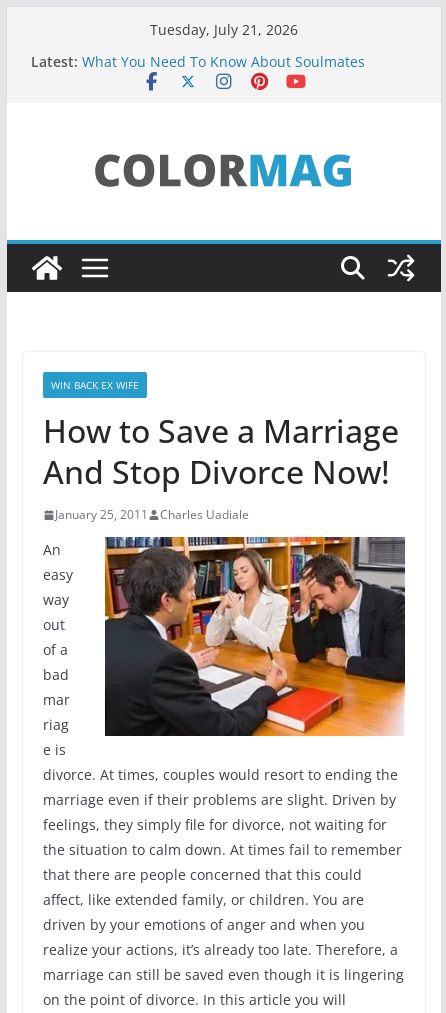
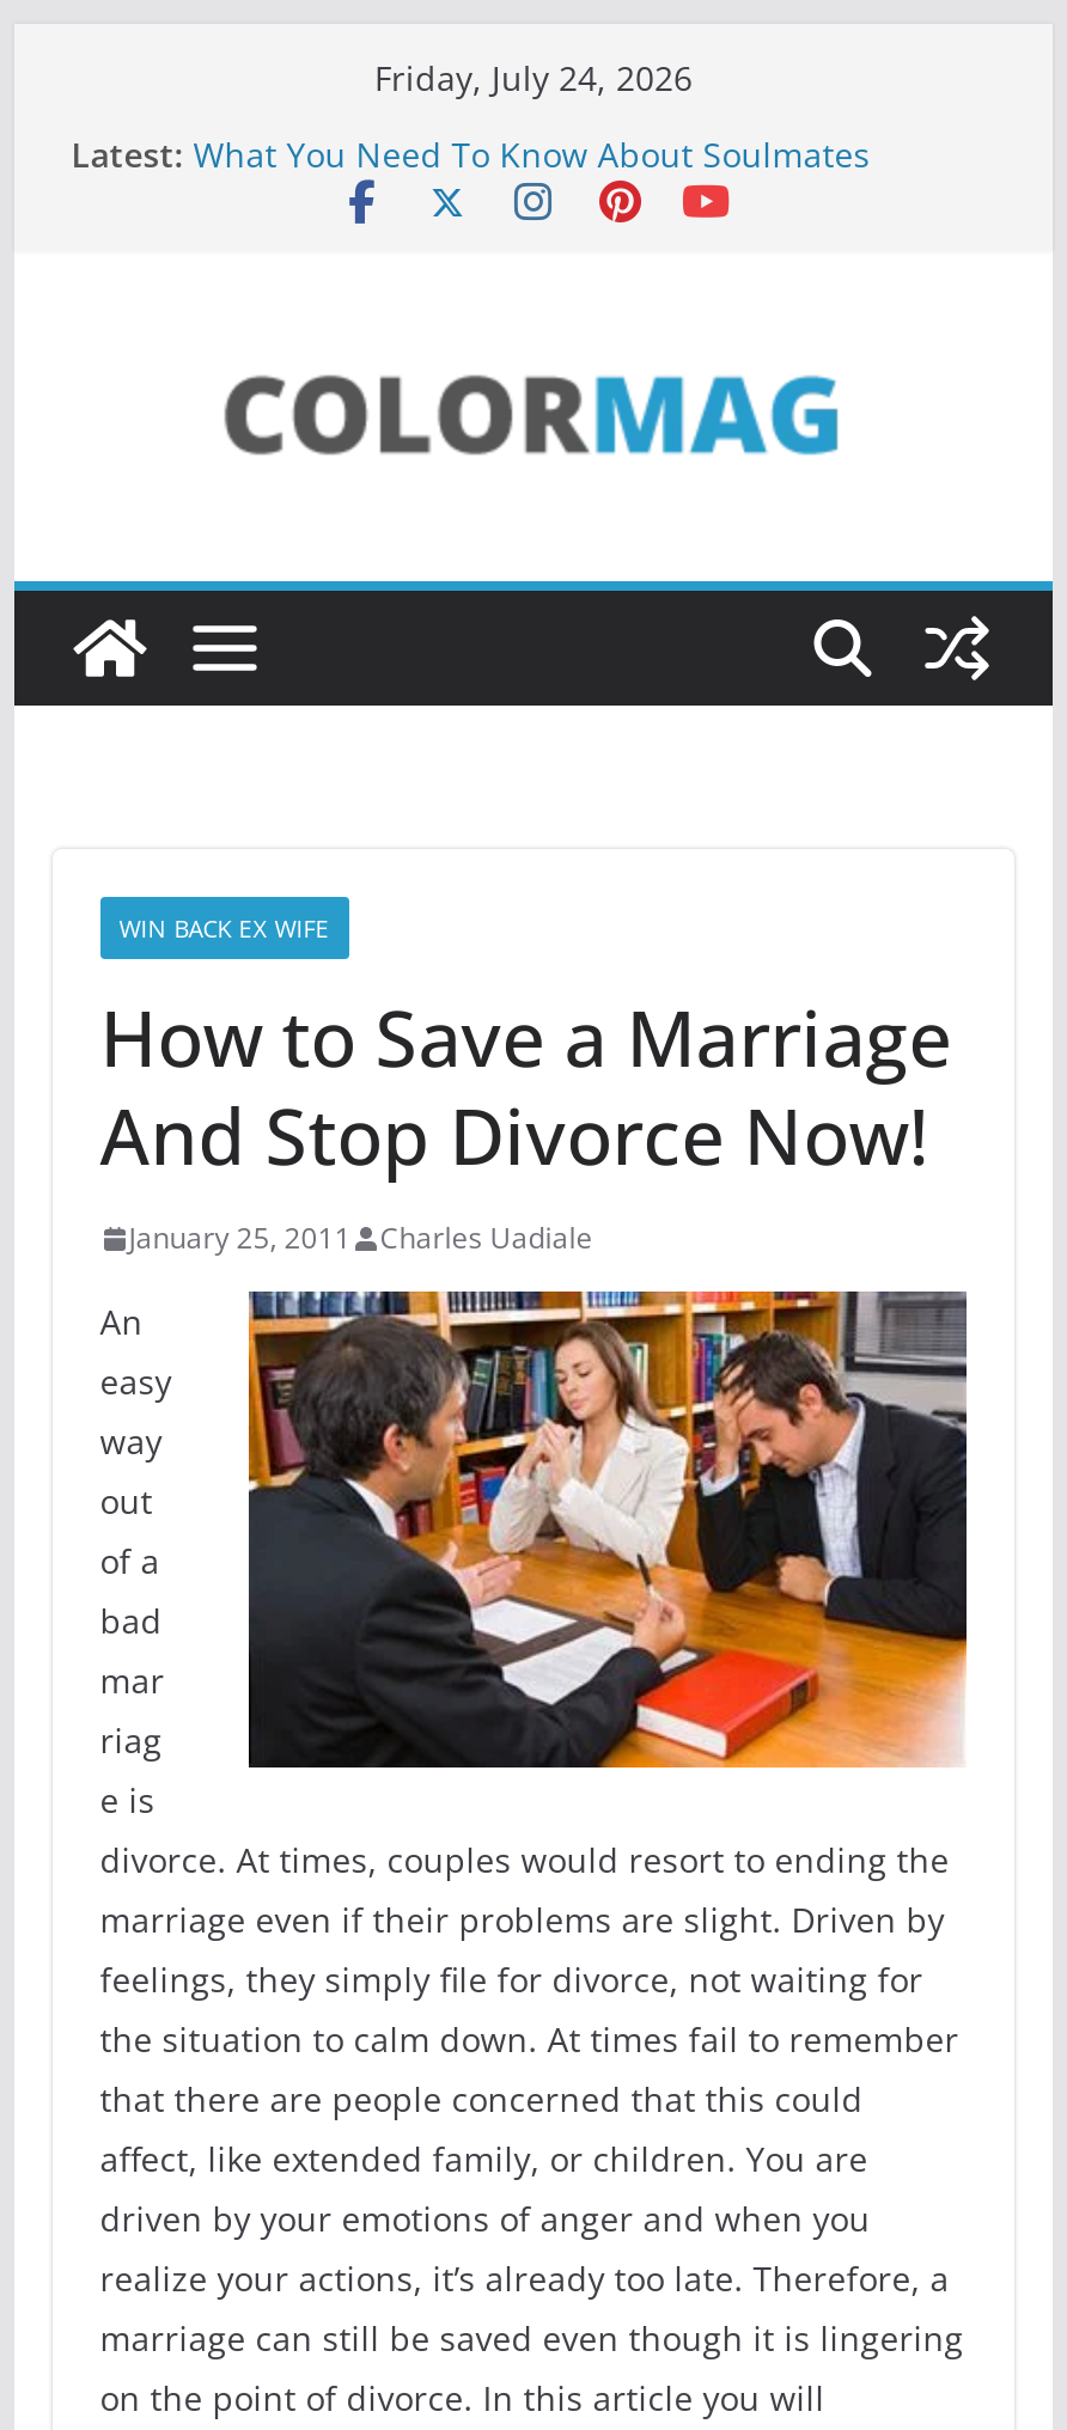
- Tuesday, July 21, 2026
+ Friday, July 24, 2026
